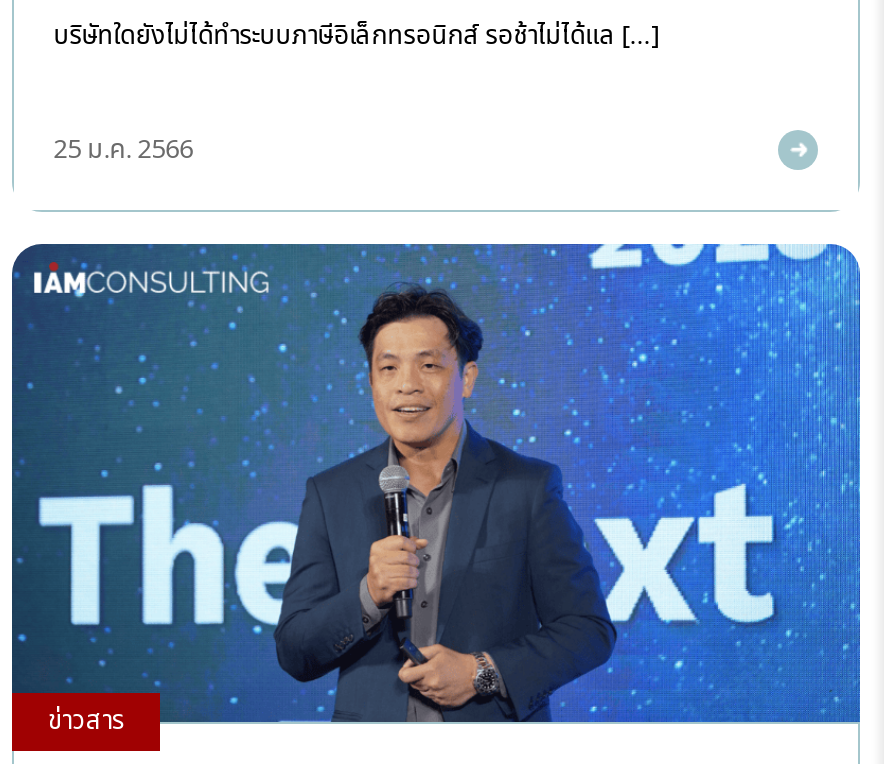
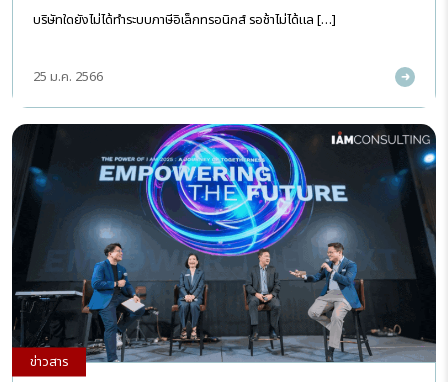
- [image]
+ [image]
